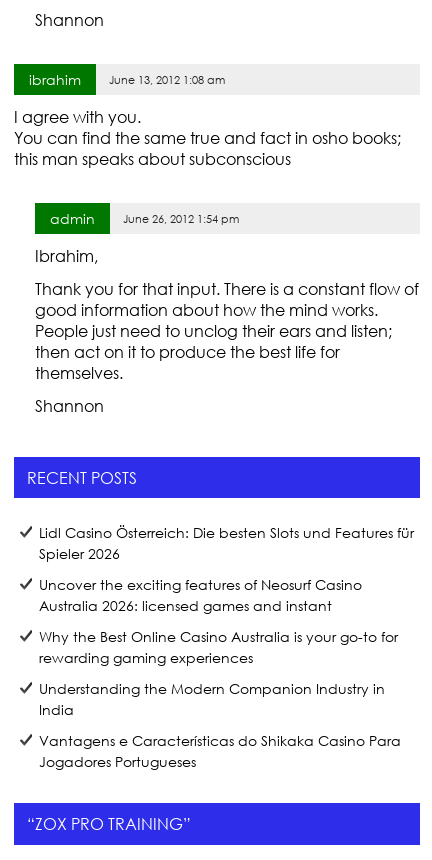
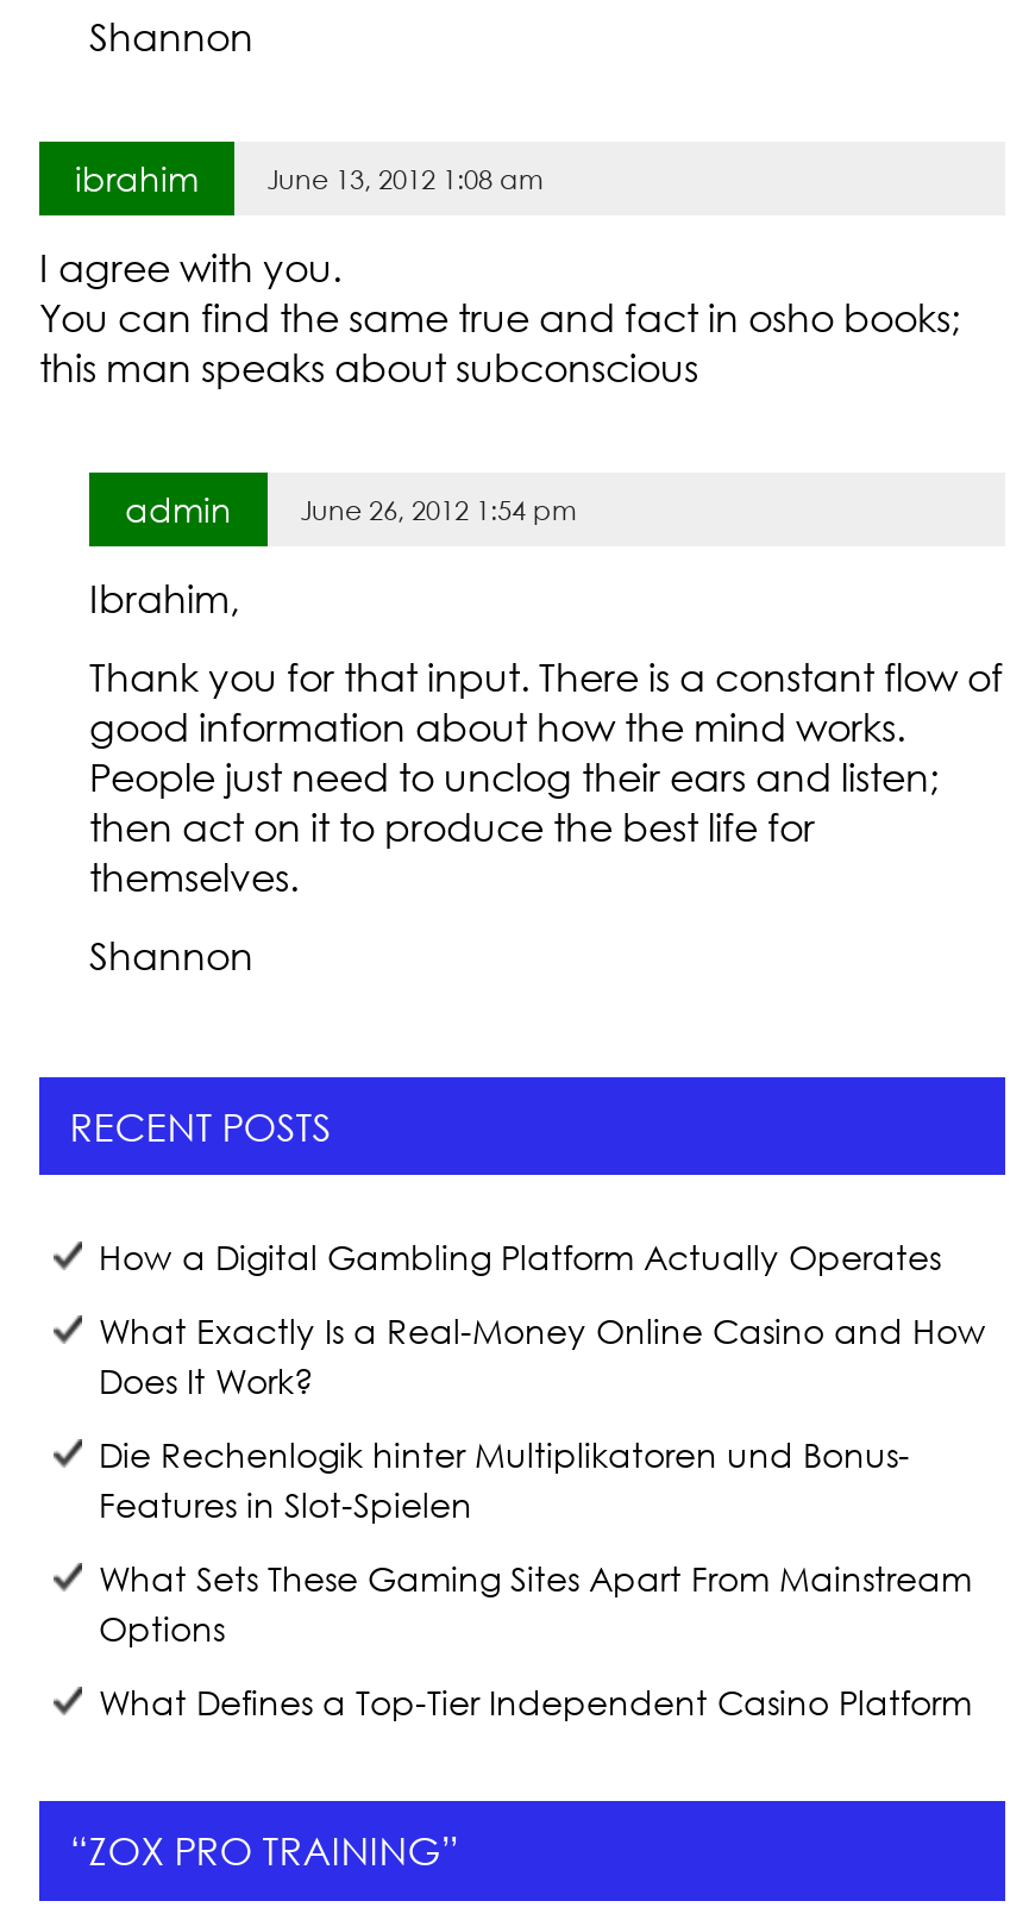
- Lidl Casino Österreich: Die besten Slots und Features für
- Spieler 2026
+ How a Digital Gambling Platform Actually Operates

- Uncover the exciting features of Neosurf Casino
- Australia 2026: licensed games and instant
+ What Exactly Is a Real-Money Online Casino and How
+ Does It Work?

- Why the Best Online Casino Australia is your go-to for
- rewarding gaming experiences
+ Die Rechenlogik hinter Multiplikatoren und Bonus-
+ Features in Slot-Spielen

- Understanding the Modern Companion Industry in
- India
+ What Sets These Gaming Sites Apart From Mainstream
+ Options

- Vantagens e Características do Shikaka Casino Para
- Jogadores Portugueses
+ What Defines a Top-Tier Independent Casino Platform
